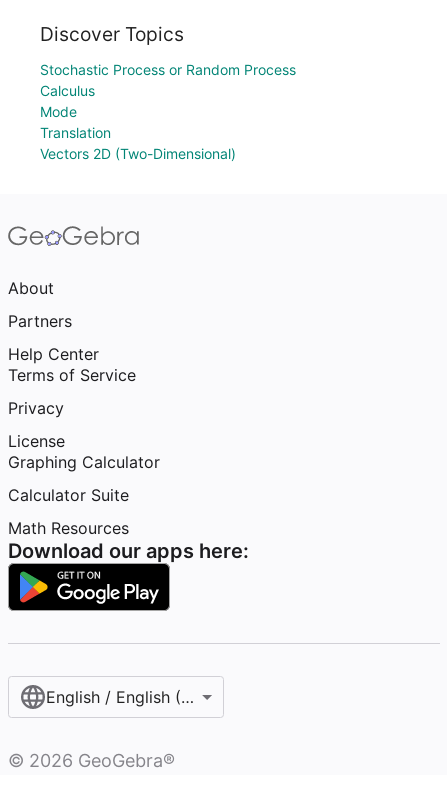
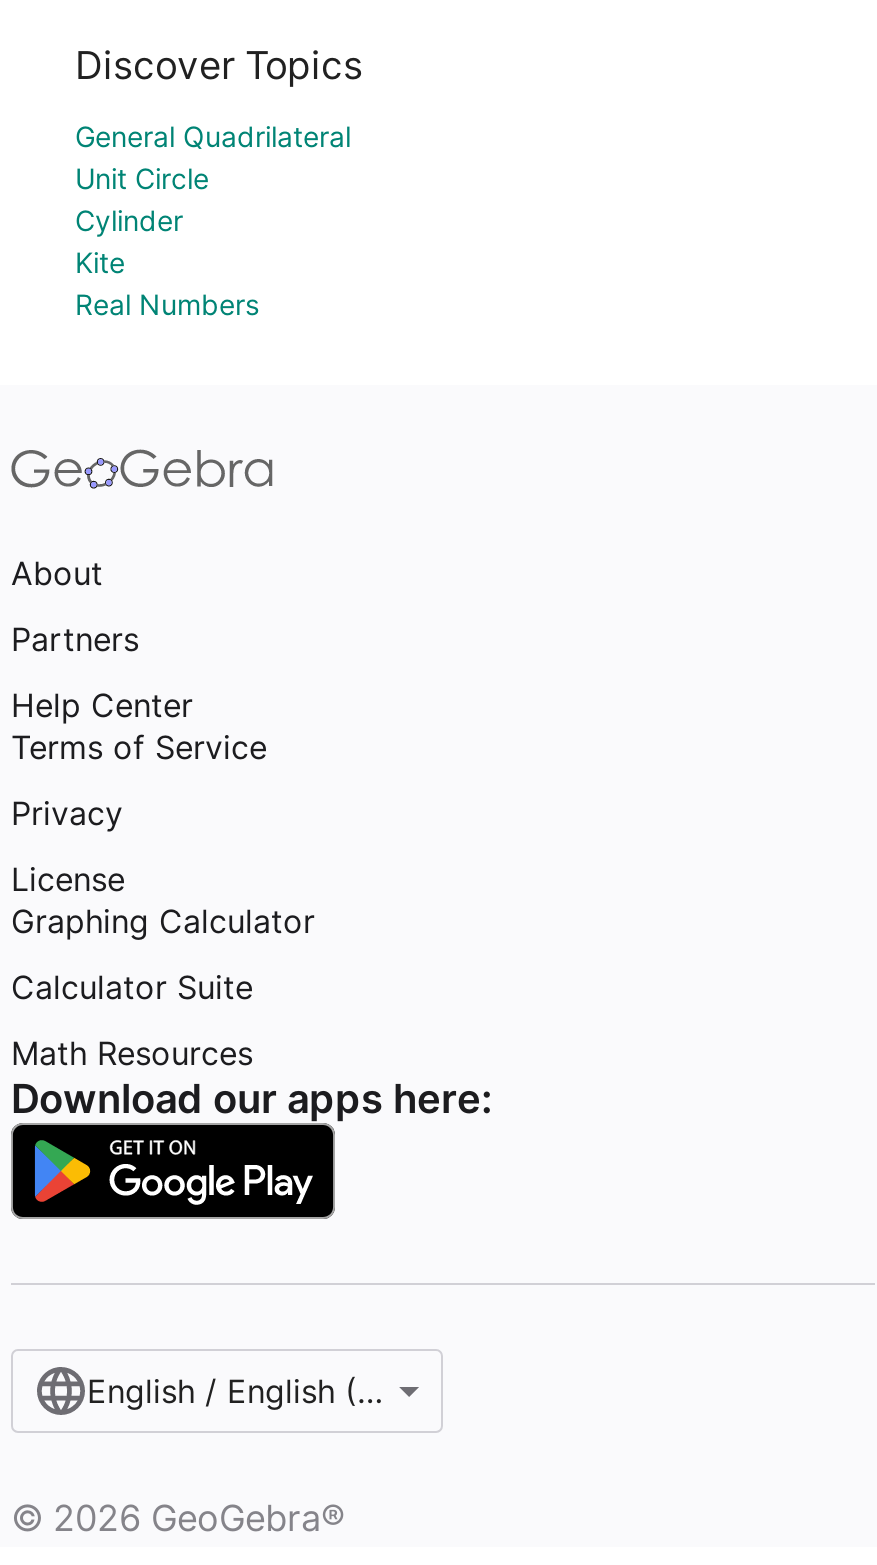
- Stochastic Process or Random Process
- Calculus
- Mode
- Translation
- Vectors 2D (Two-Dimensional)
+ General Quadrilateral
+ Unit Circle
+ Cylinder
+ Kite
+ Real Numbers
